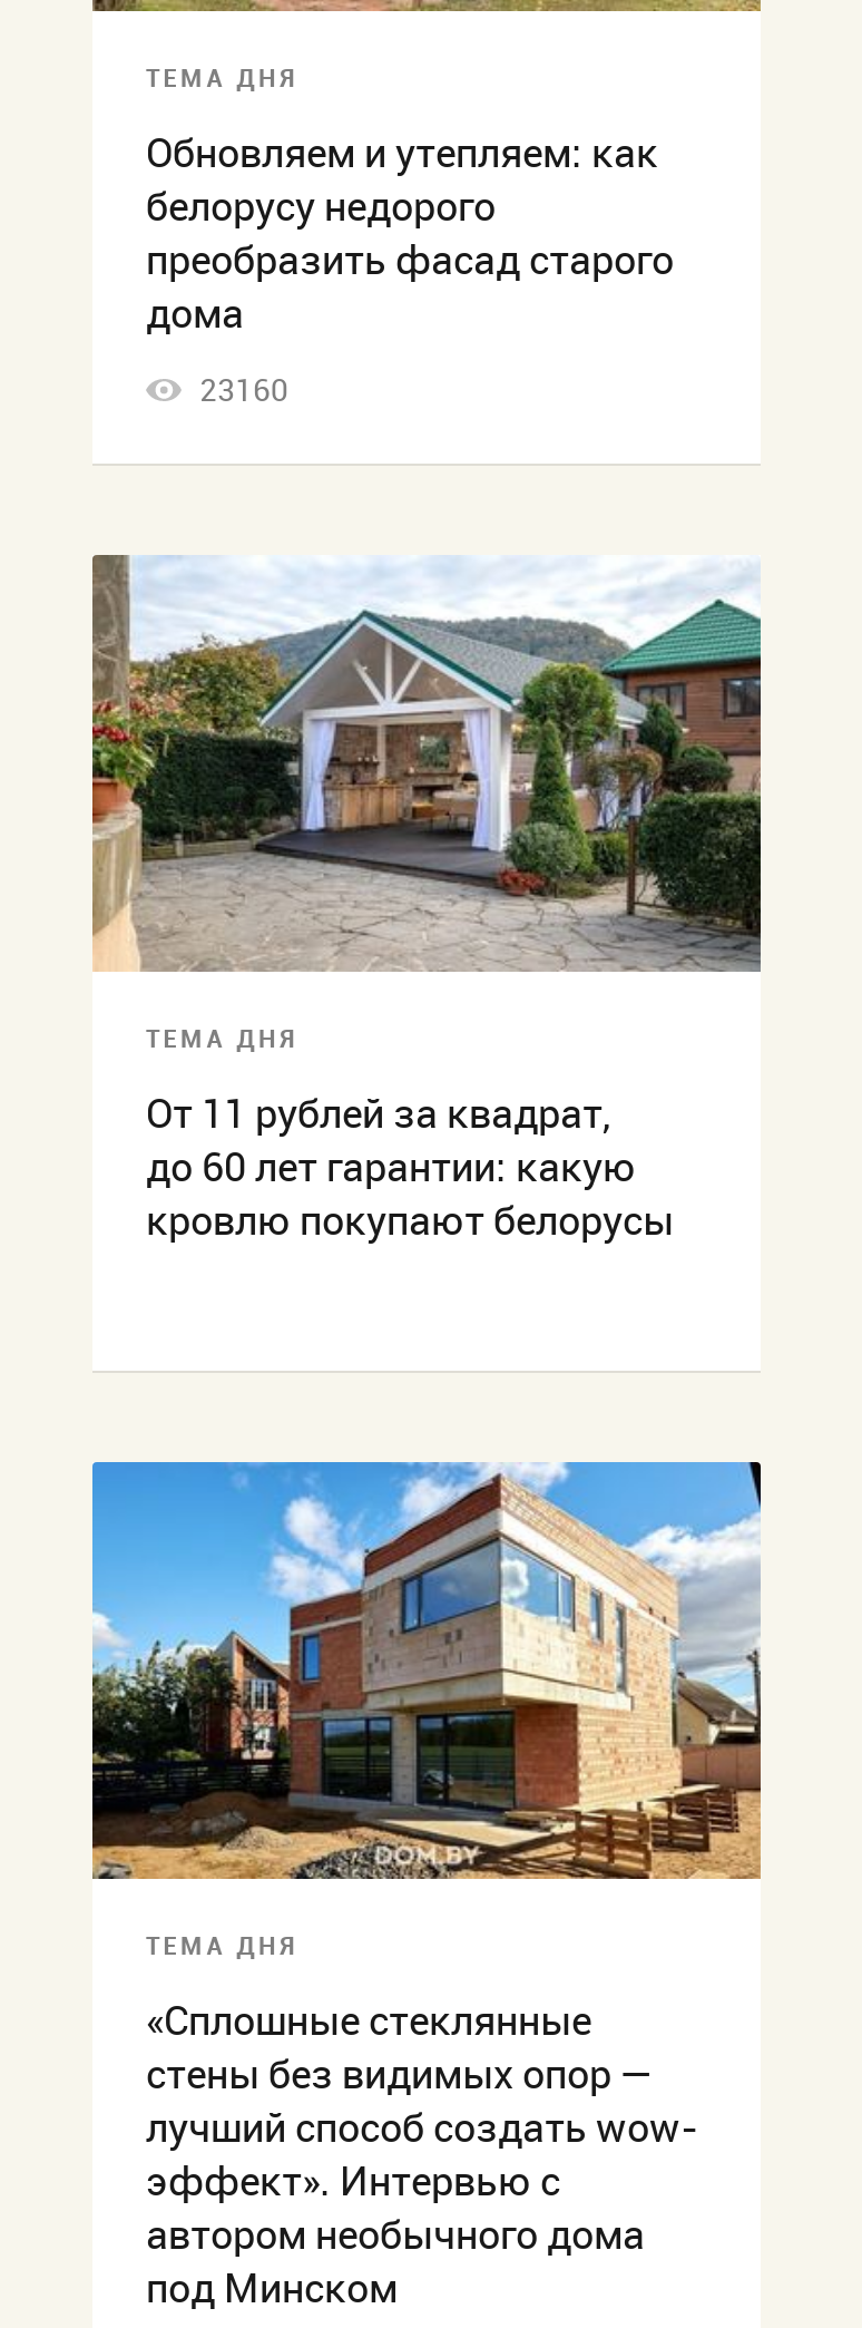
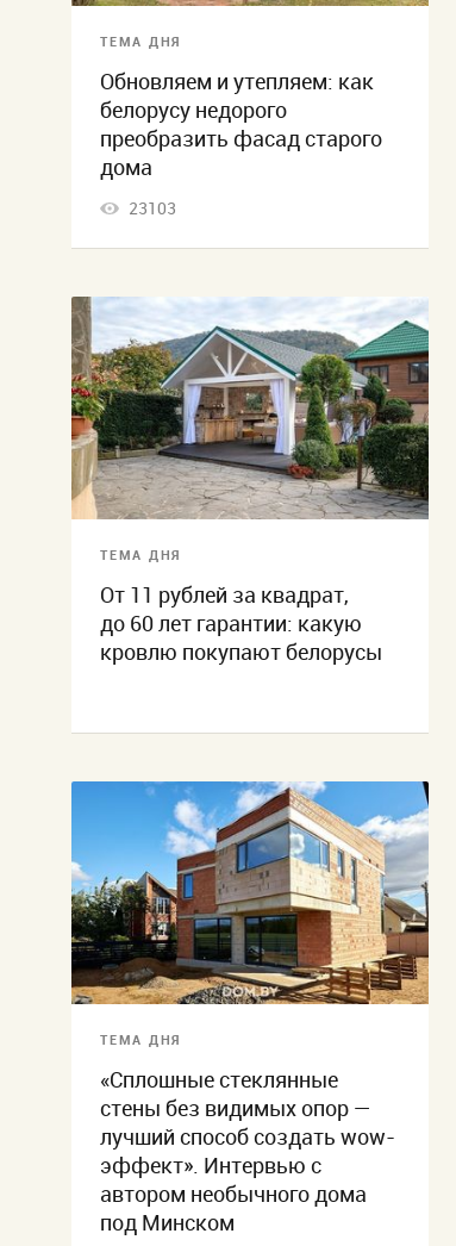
- 23160
+ 23103
